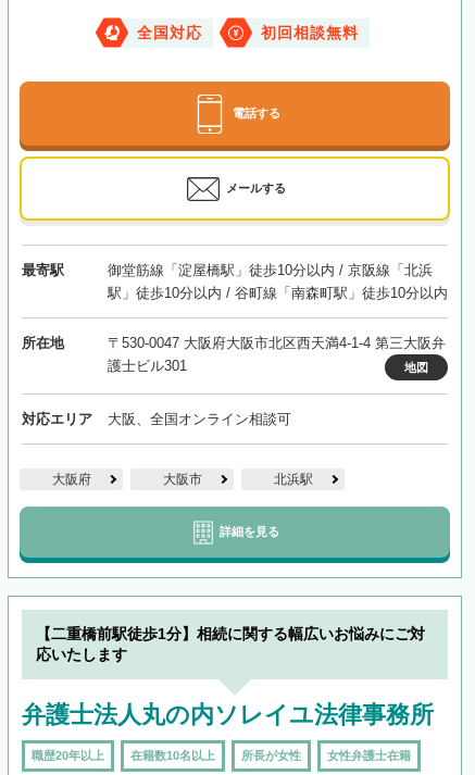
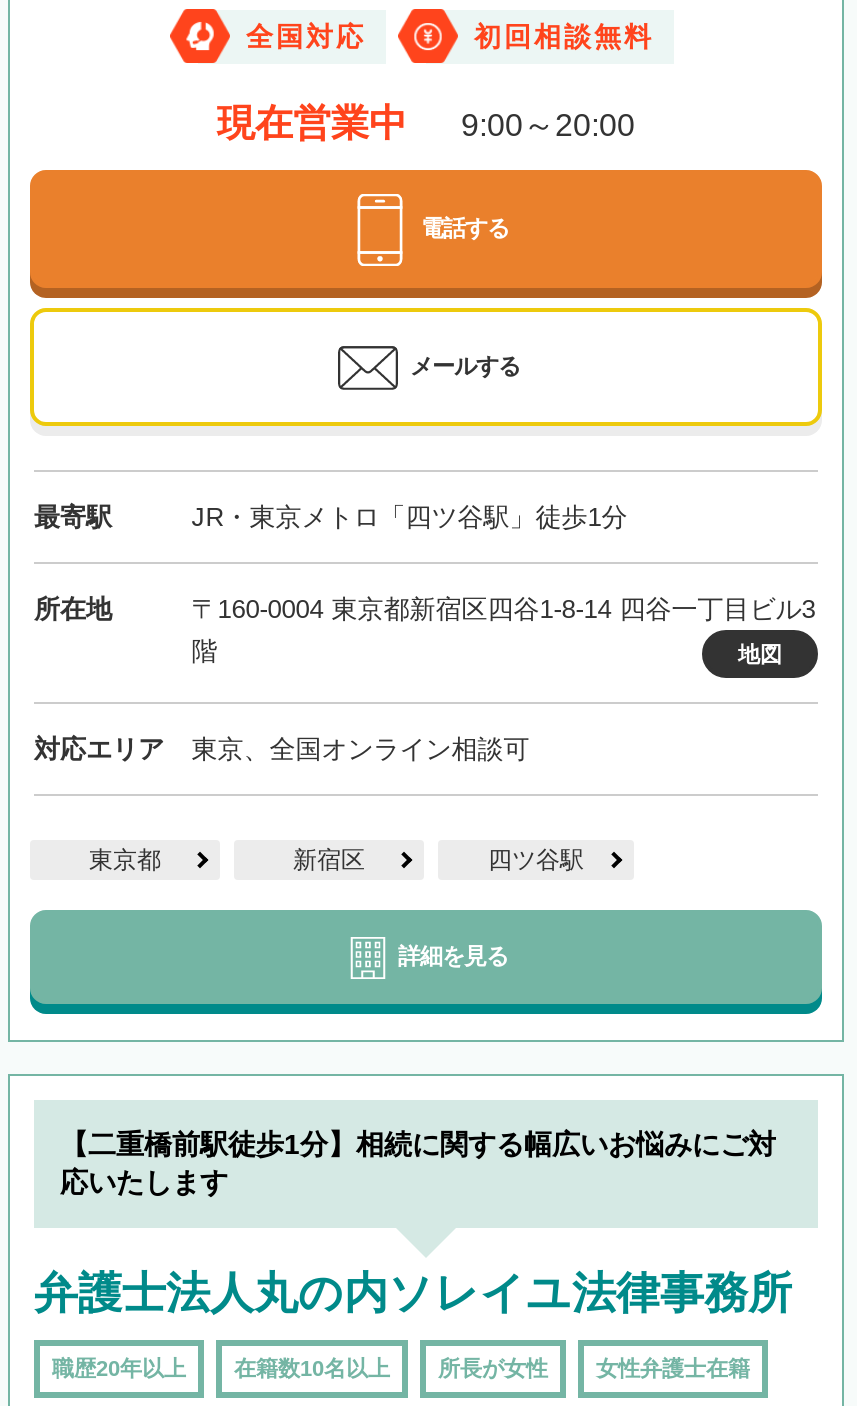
+ 現在営業中
+ 9:00～20:00

moved down: 電話する | メールする | 最寄駅

- 御堂筋線「淀屋橋駅」徒歩10分以内 / 京阪線「北浜
- 駅」徒歩10分以内 / 谷町線「南森町駅」徒歩10分以内
+ JR・東京メトロ「四ツ谷駅」徒歩1分

- 〒530-0047 大阪府大阪市北区西天満4-1-4 第三大阪弁
- 護士ビル301
+ 〒160-0004 東京都新宿区四谷1-8-14 四谷一丁目ビル3
+ 階

- 大阪、全国オンライン相談可
+ 東京、全国オンライン相談可

- 大阪府
- 大阪市
- 北浜駅
+ 東京都
+ 新宿区
+ 四ツ谷駅
